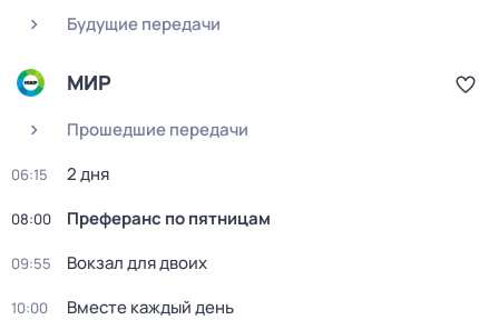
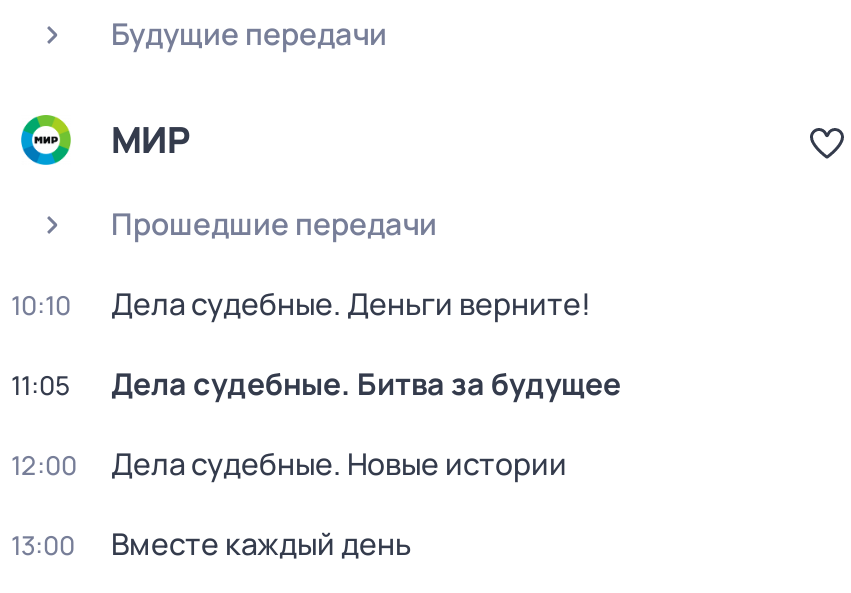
- 06:15
- 2 дня
+ 10:10
+ Дела судебные. Деньги верните!

- 08:00
- Преферанс по пятницам
+ 11:05
+ Дела судебные. Битва за будущее

- 09:55
- Вокзал для двоих
+ 12:00
+ Дела судебные. Новые истории

- 10:00 Вместе каждый день
+ 13:00 Вместе каждый день
